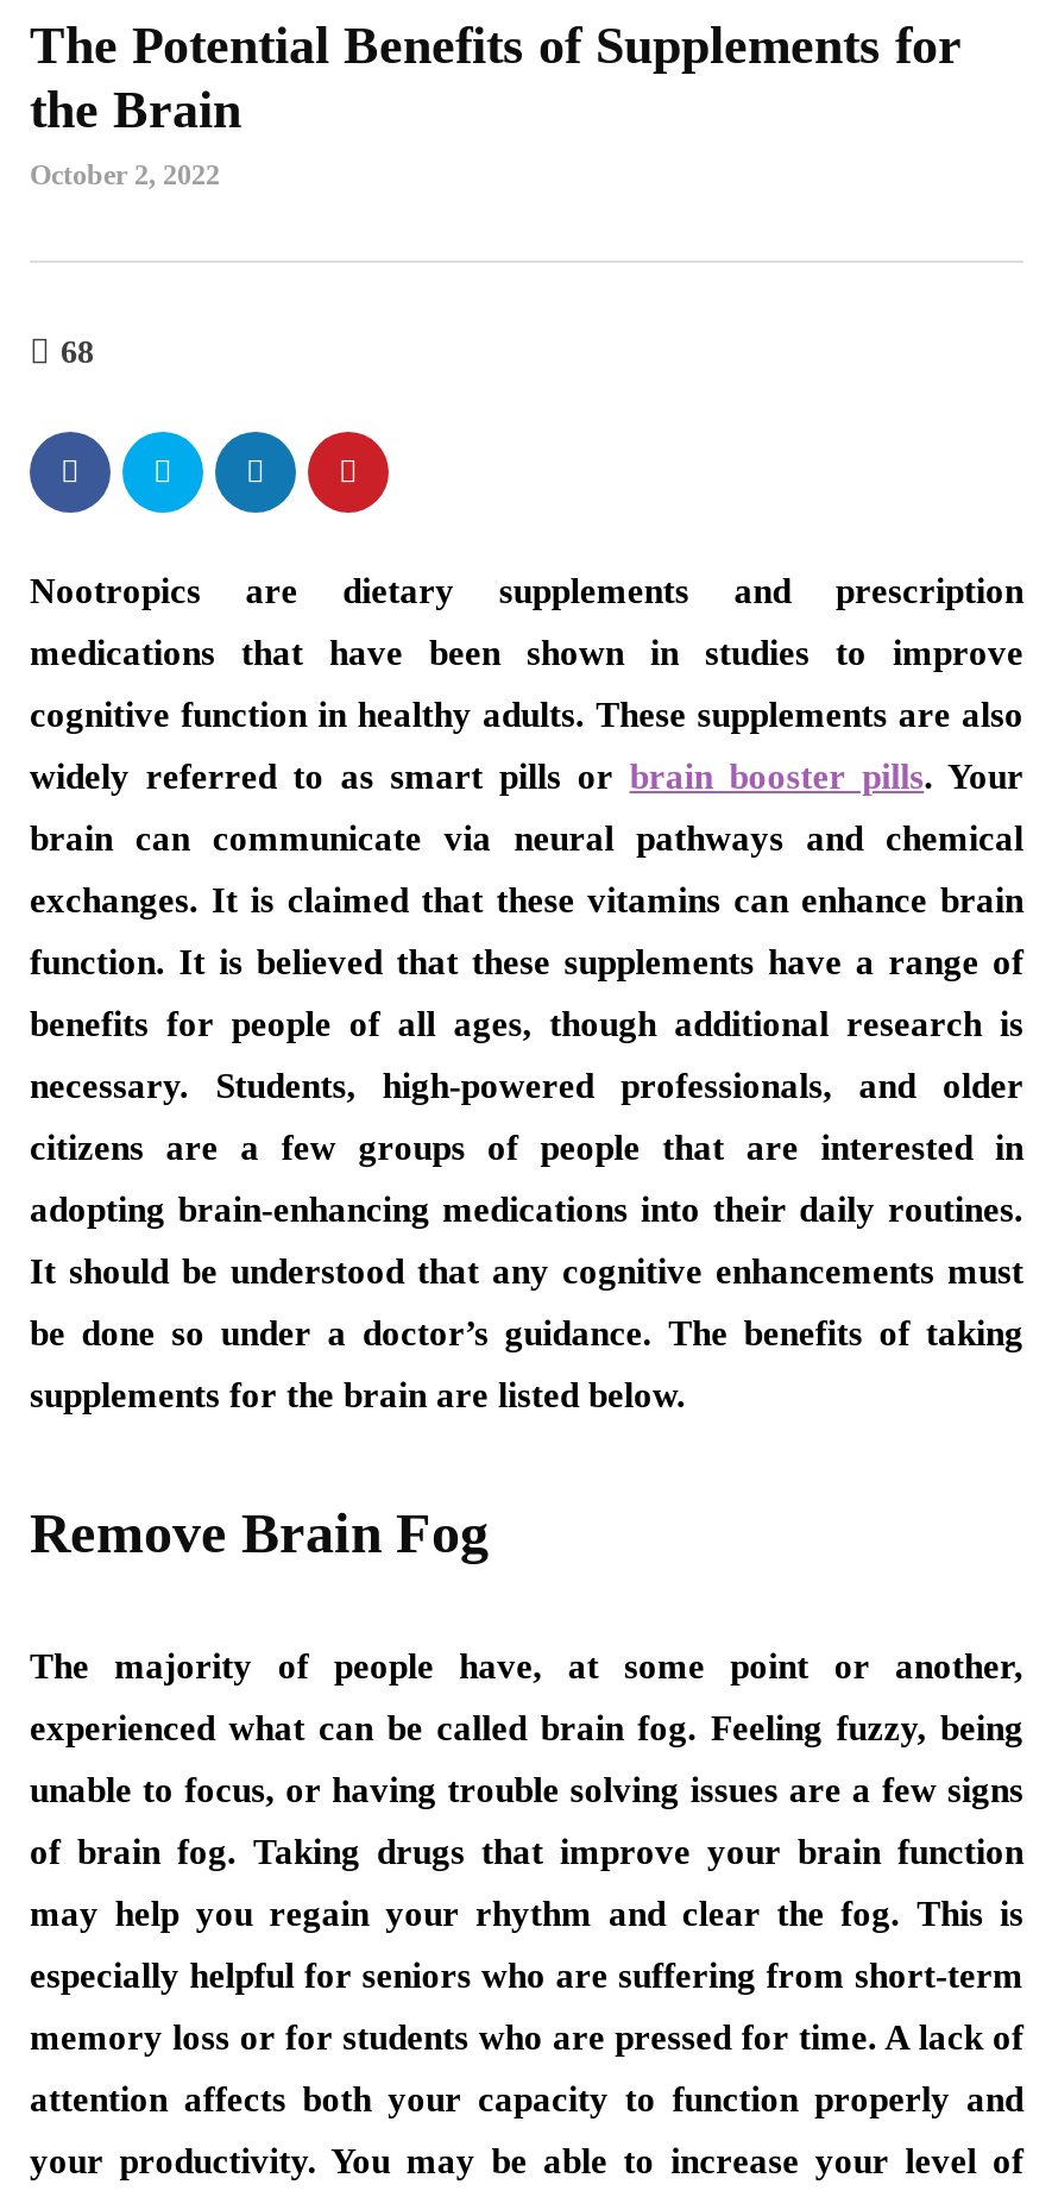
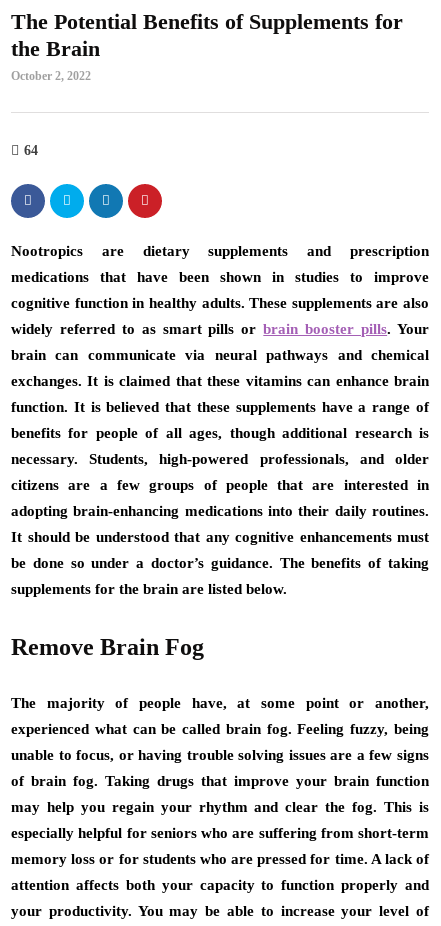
- 68
+ 64
